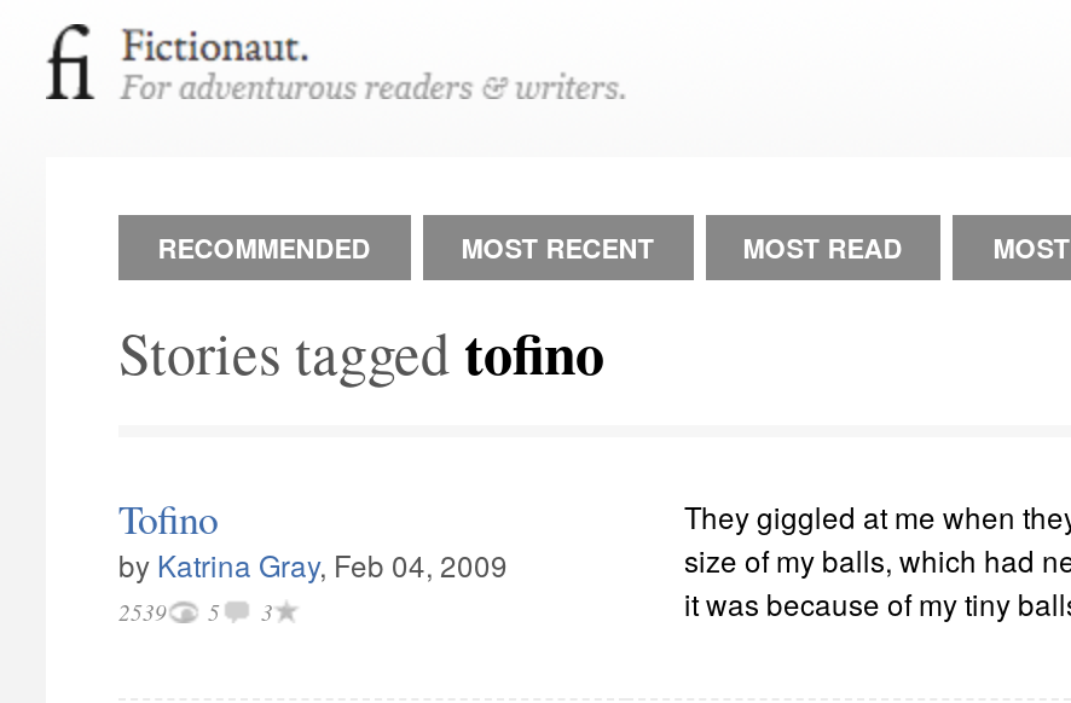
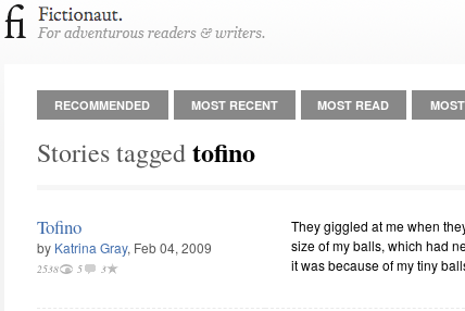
- 2539 5 3
+ 2538 5 3
